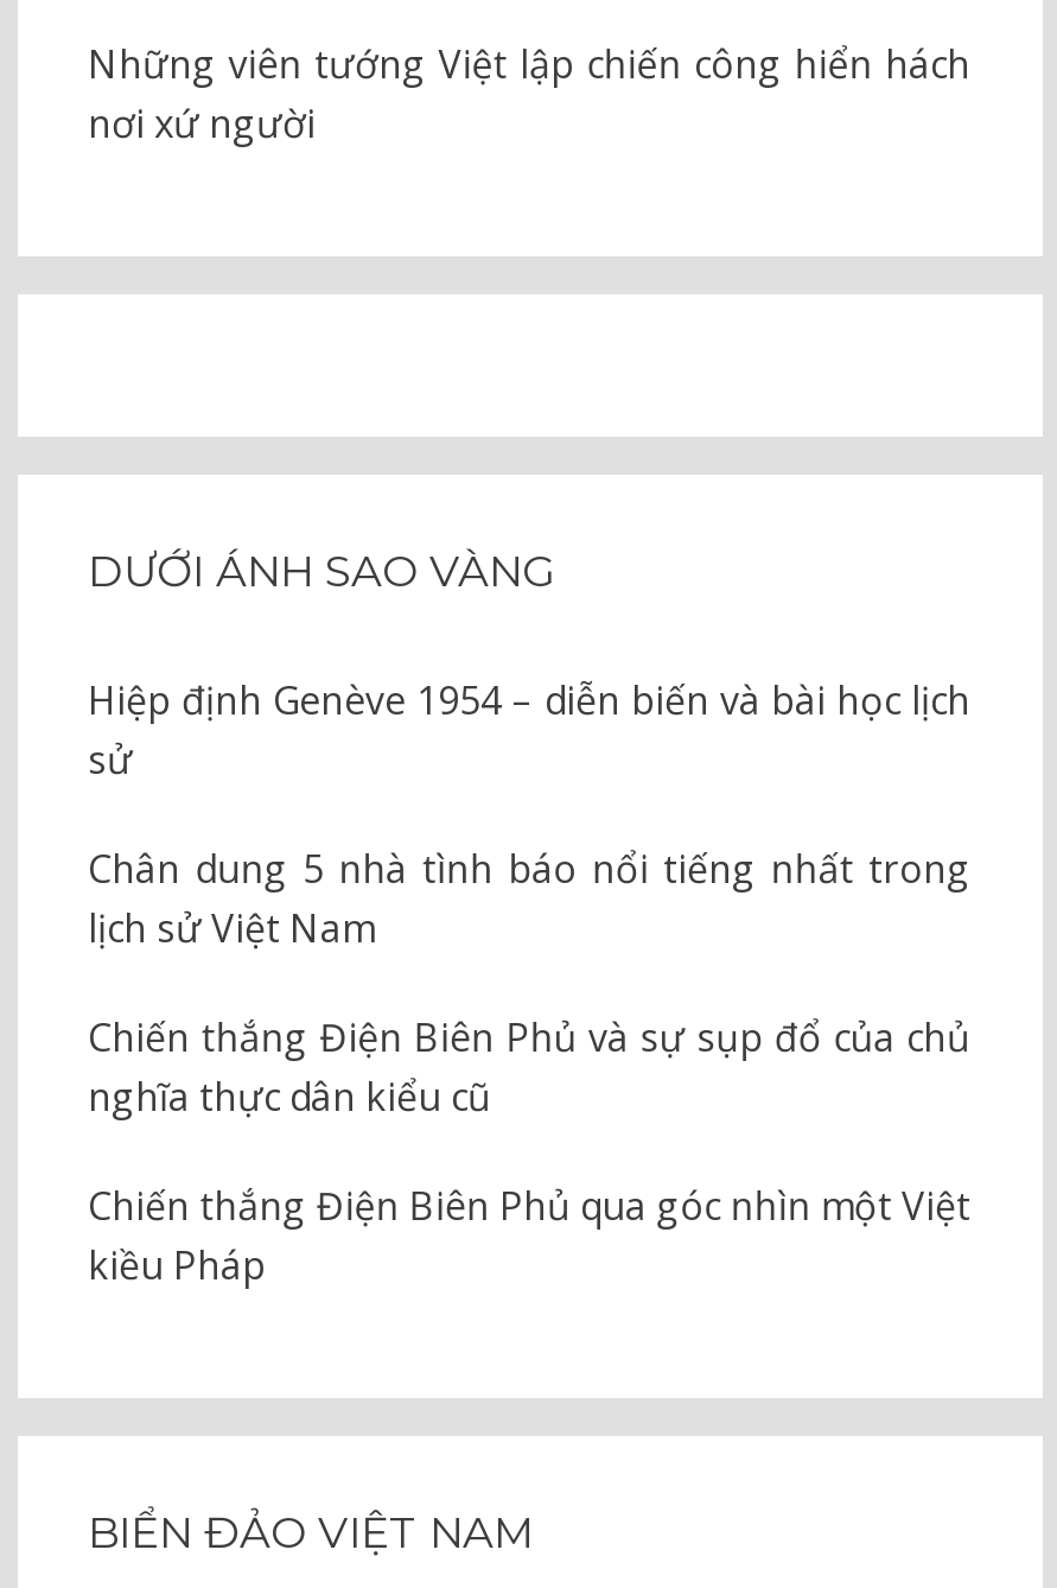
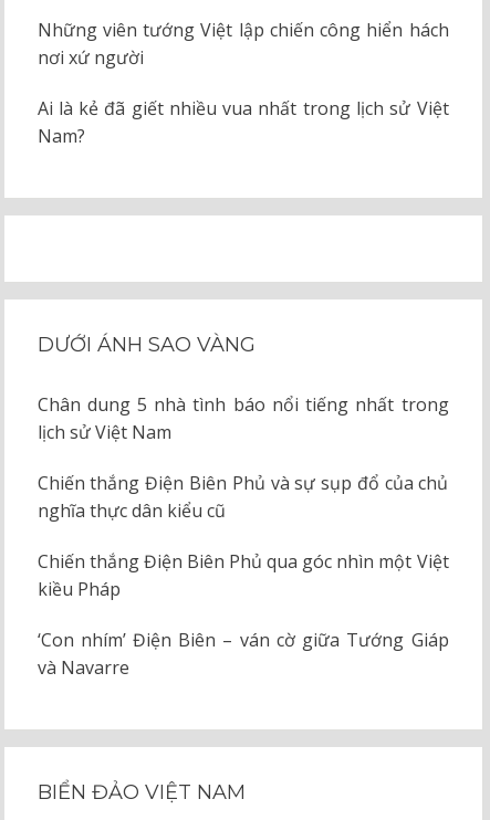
+ Ai là kẻ đã giết nhiều vua nhất trong lịch sử Việt
+ Nam?

- Hiệp định Genève 1954 – diễn biến và bài học lịch
- sử

+ ‘Con nhím’ Điện Biên – ván cờ giữa Tướng Giáp
+ và Navarre
